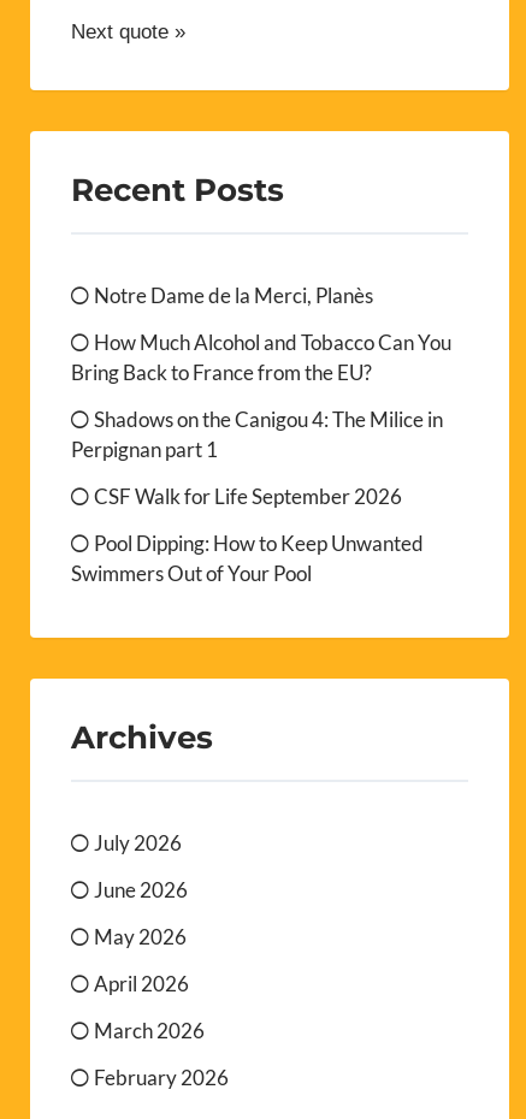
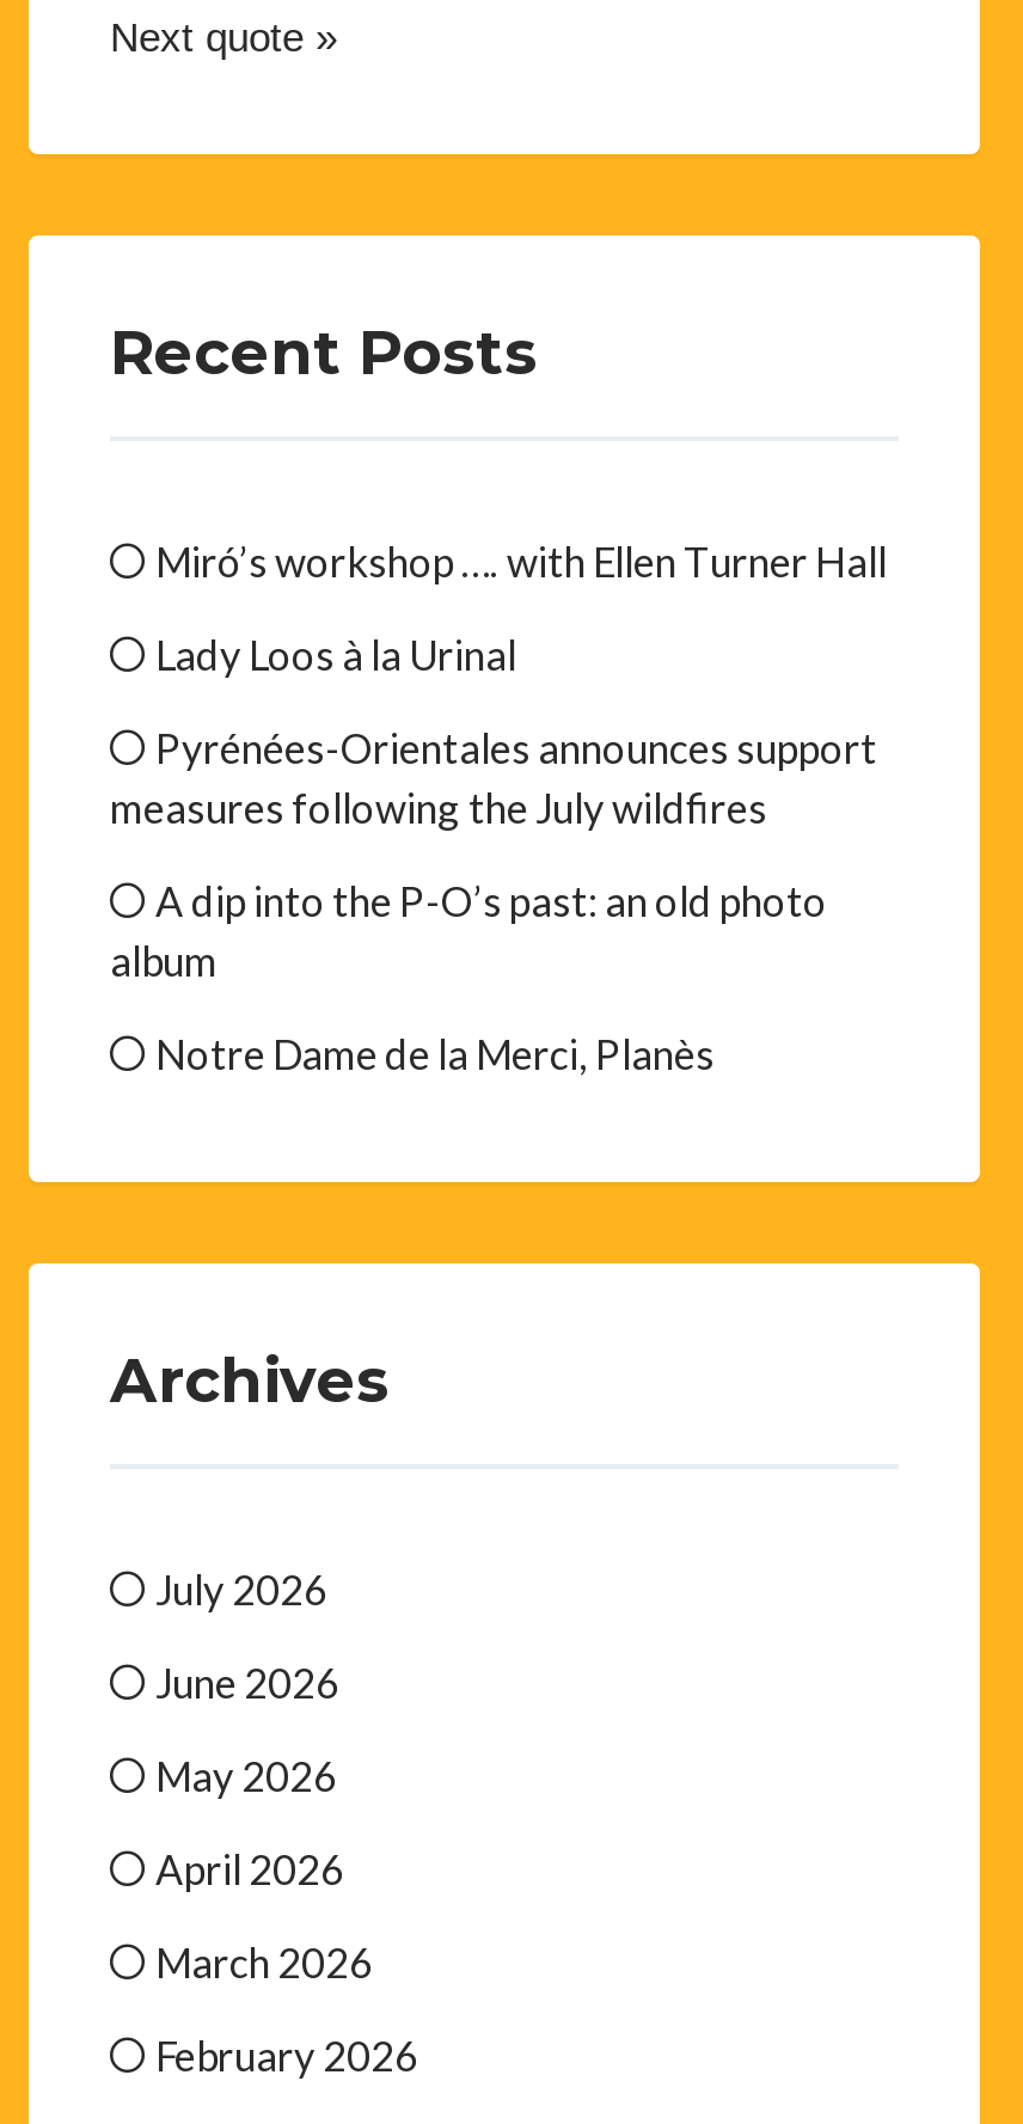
+ Miró’s workshop …. with Ellen Turner Hall
+ Lady Loos à la Urinal
+ Pyrénées-Orientales announces support
+ measures following the July wildfires
+ A dip into the P-O’s past: an old photo
+ album

moved down: Notre Dame de la Merci, Planès

- How Much Alcohol and Tobacco Can You
- Bring Back to France from the EU?
- Shadows on the Canigou 4: The Milice in
- Perpignan part 1
- CSF Walk for Life September 2026
- Pool Dipping: How to Keep Unwanted
- Swimmers Out of Your Pool
